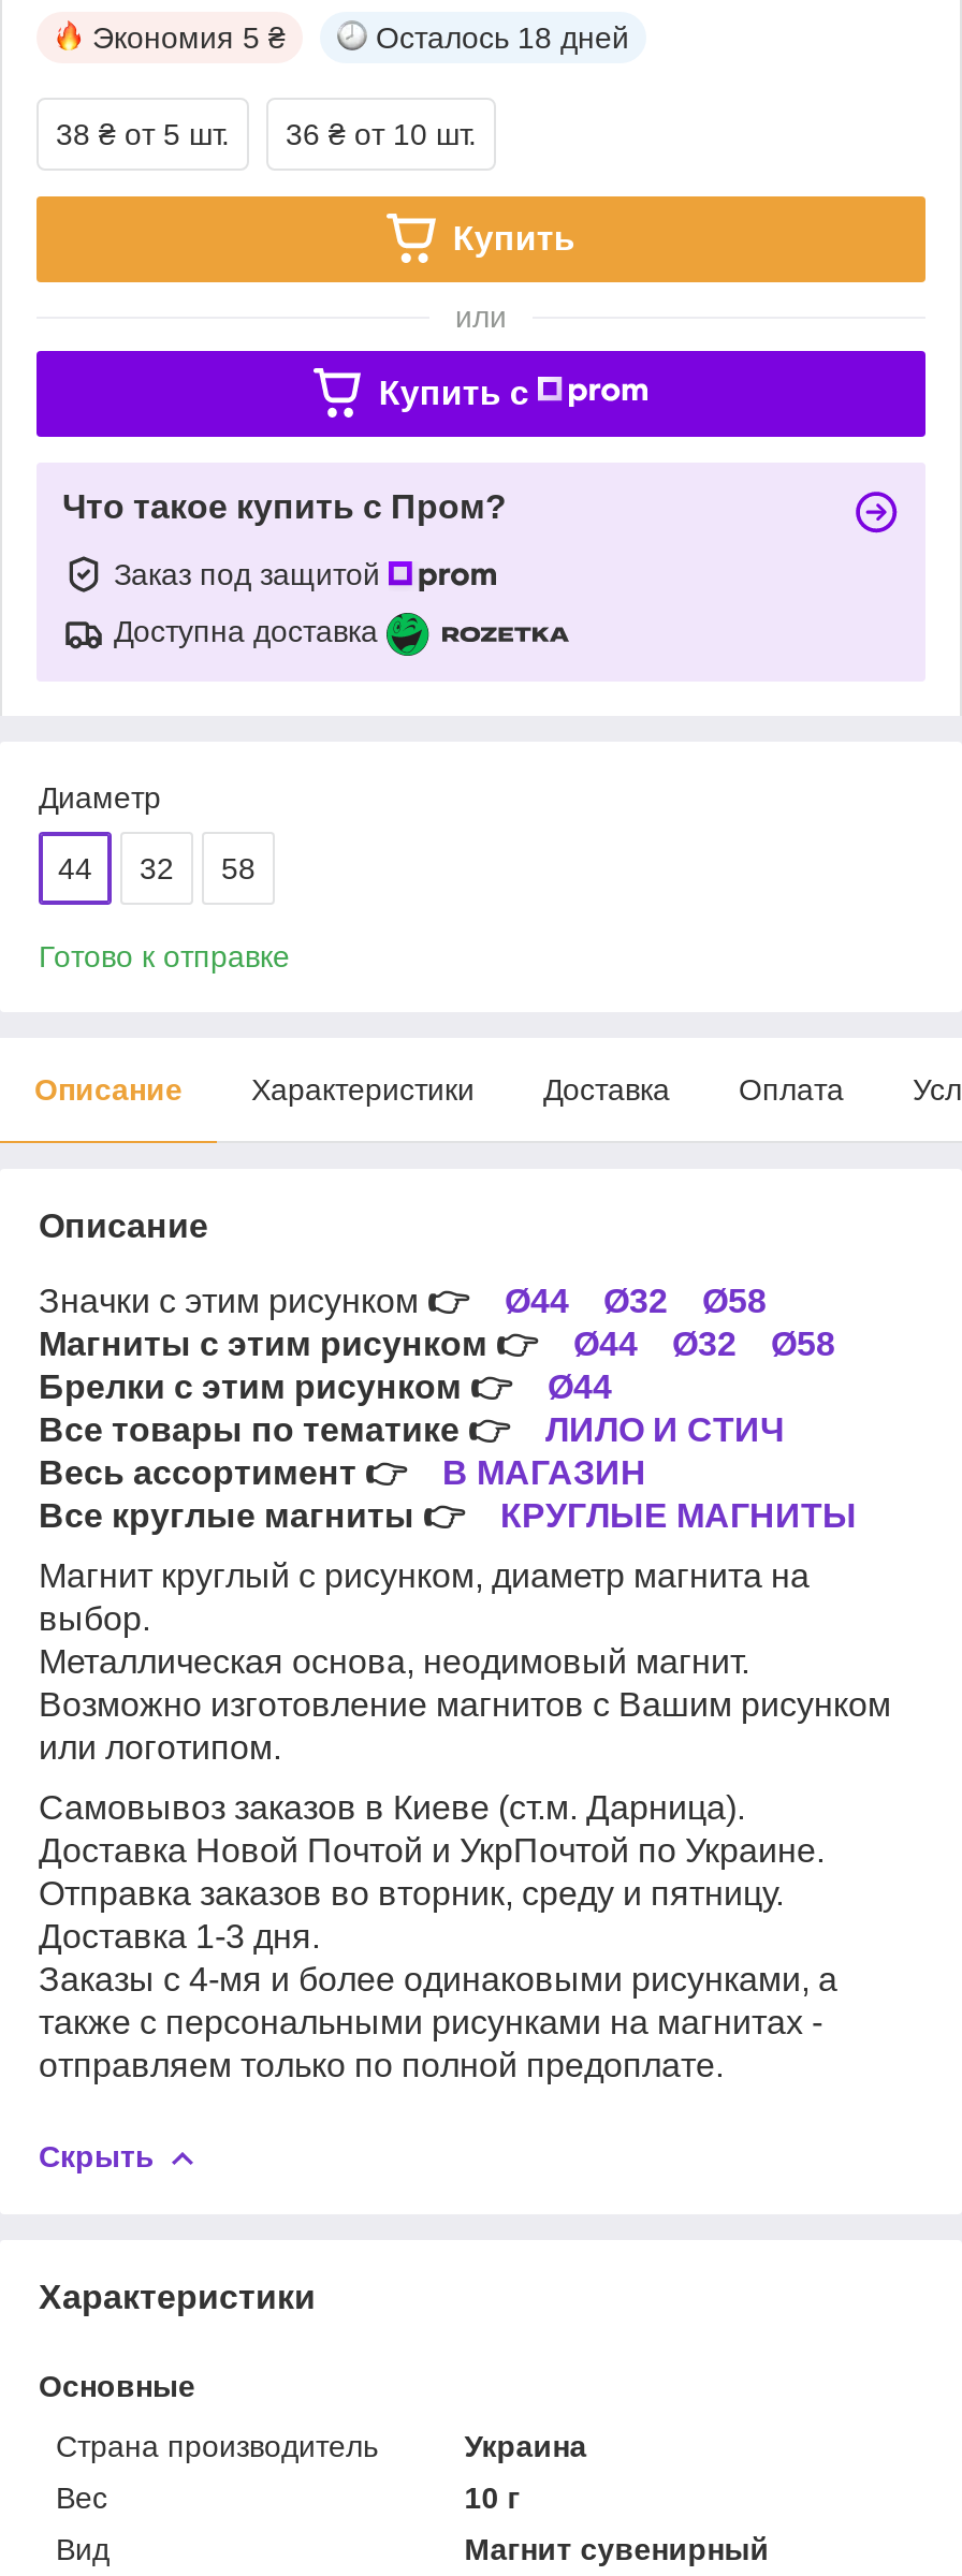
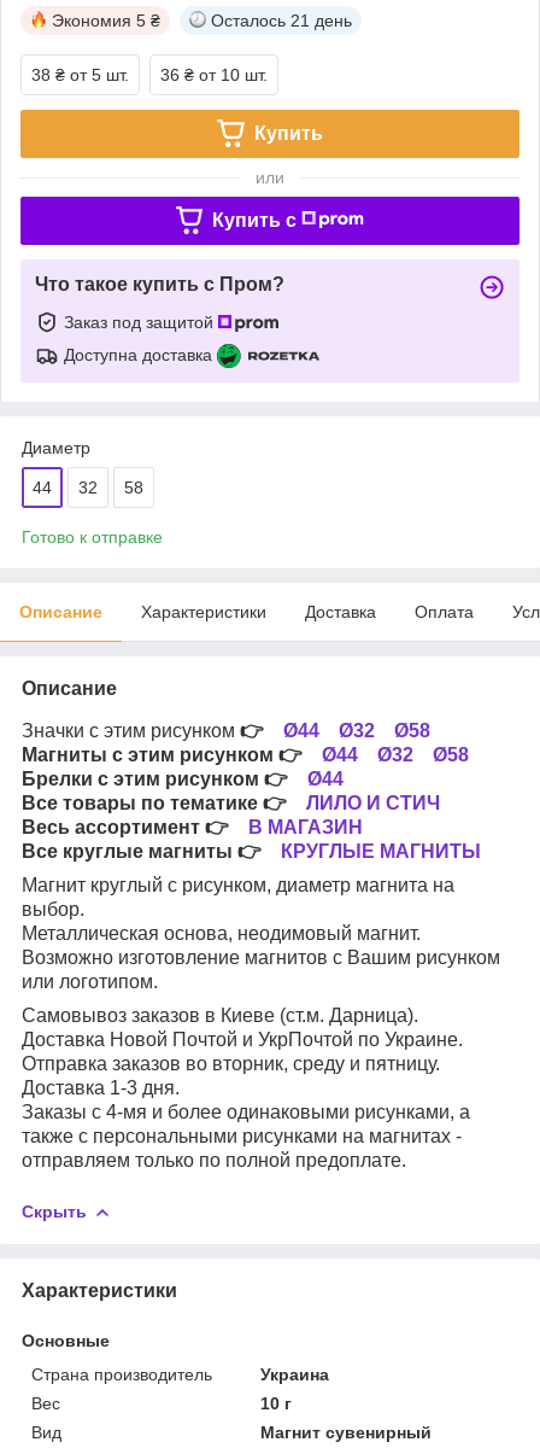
- Осталось 18 дней
+ Осталось 21 день
